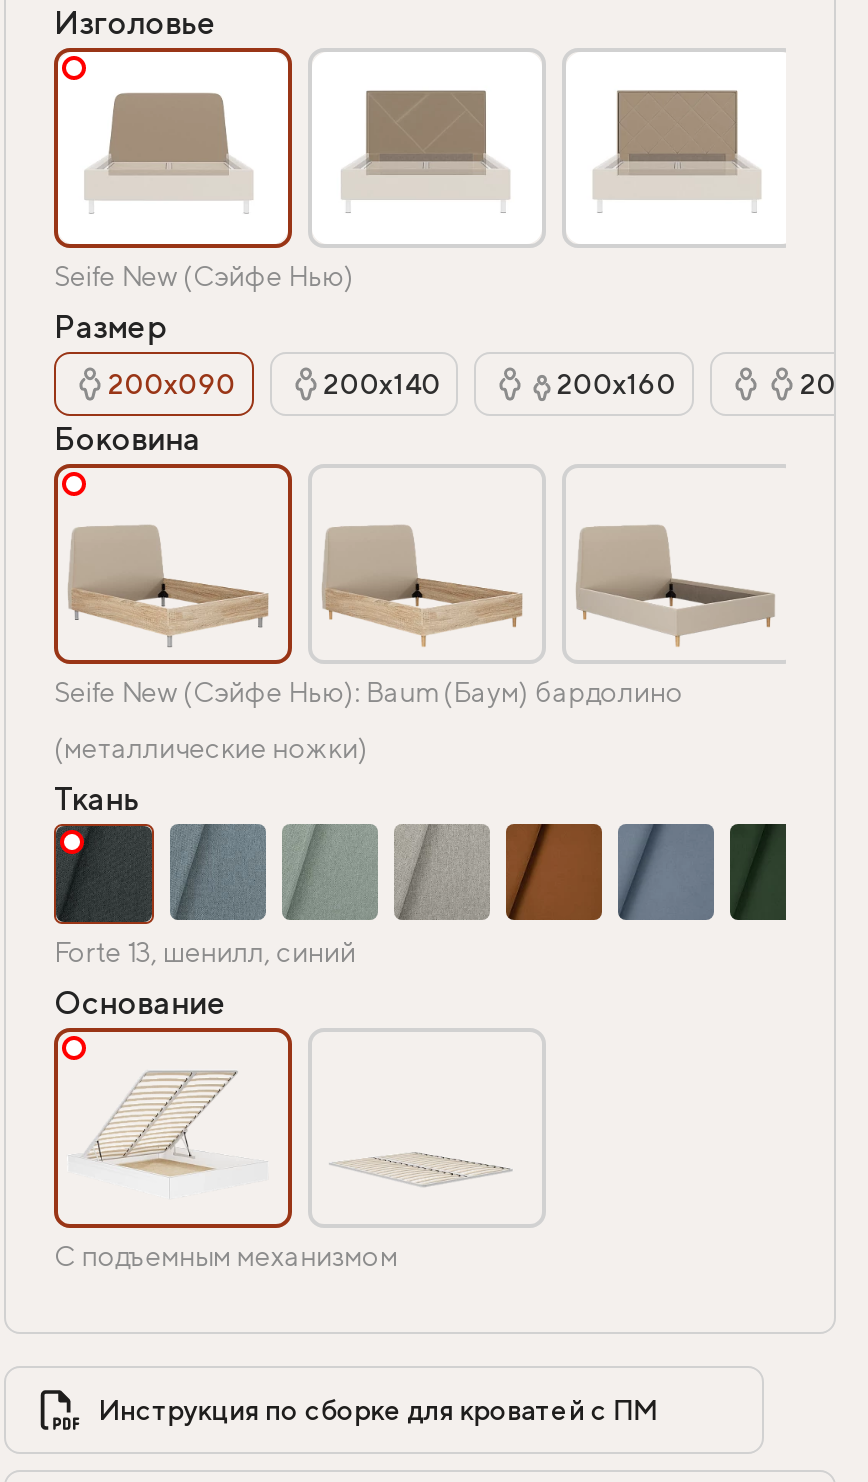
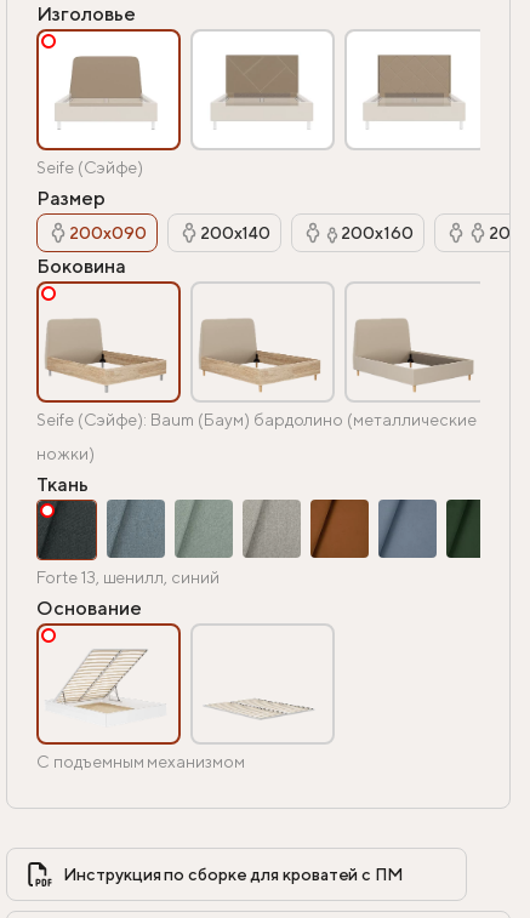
- Seife New (Сэйфе Нью)
+ Seife (Сэйфе)

- Seife New (Сэйфе Нью): Baum (Баум) бардолино
+ Seife (Сэйфе): Baum (Баум) бардолино (металлические

- (металлические ножки)
+ ножки)
